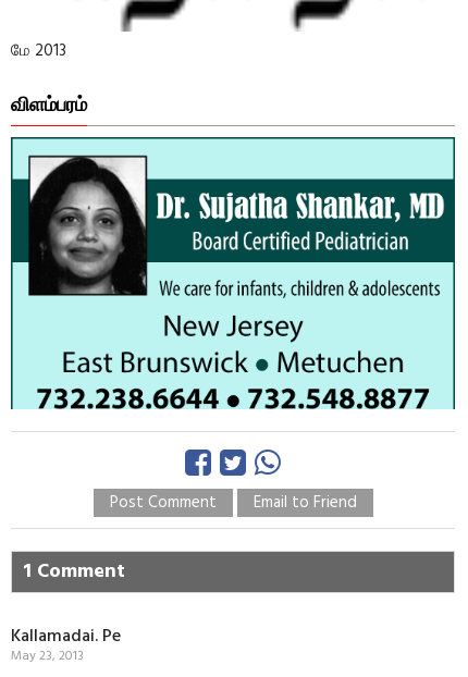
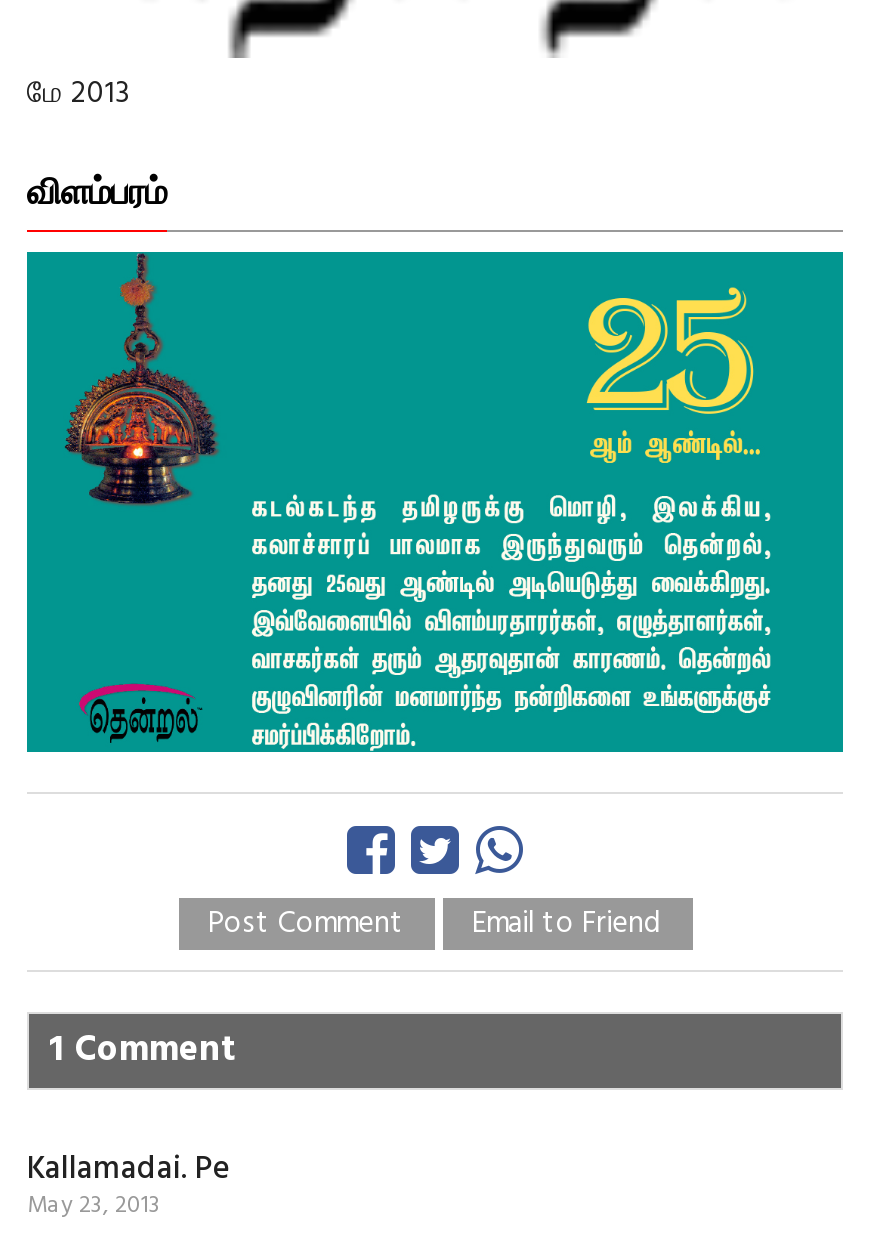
- [image]
+ [image]
